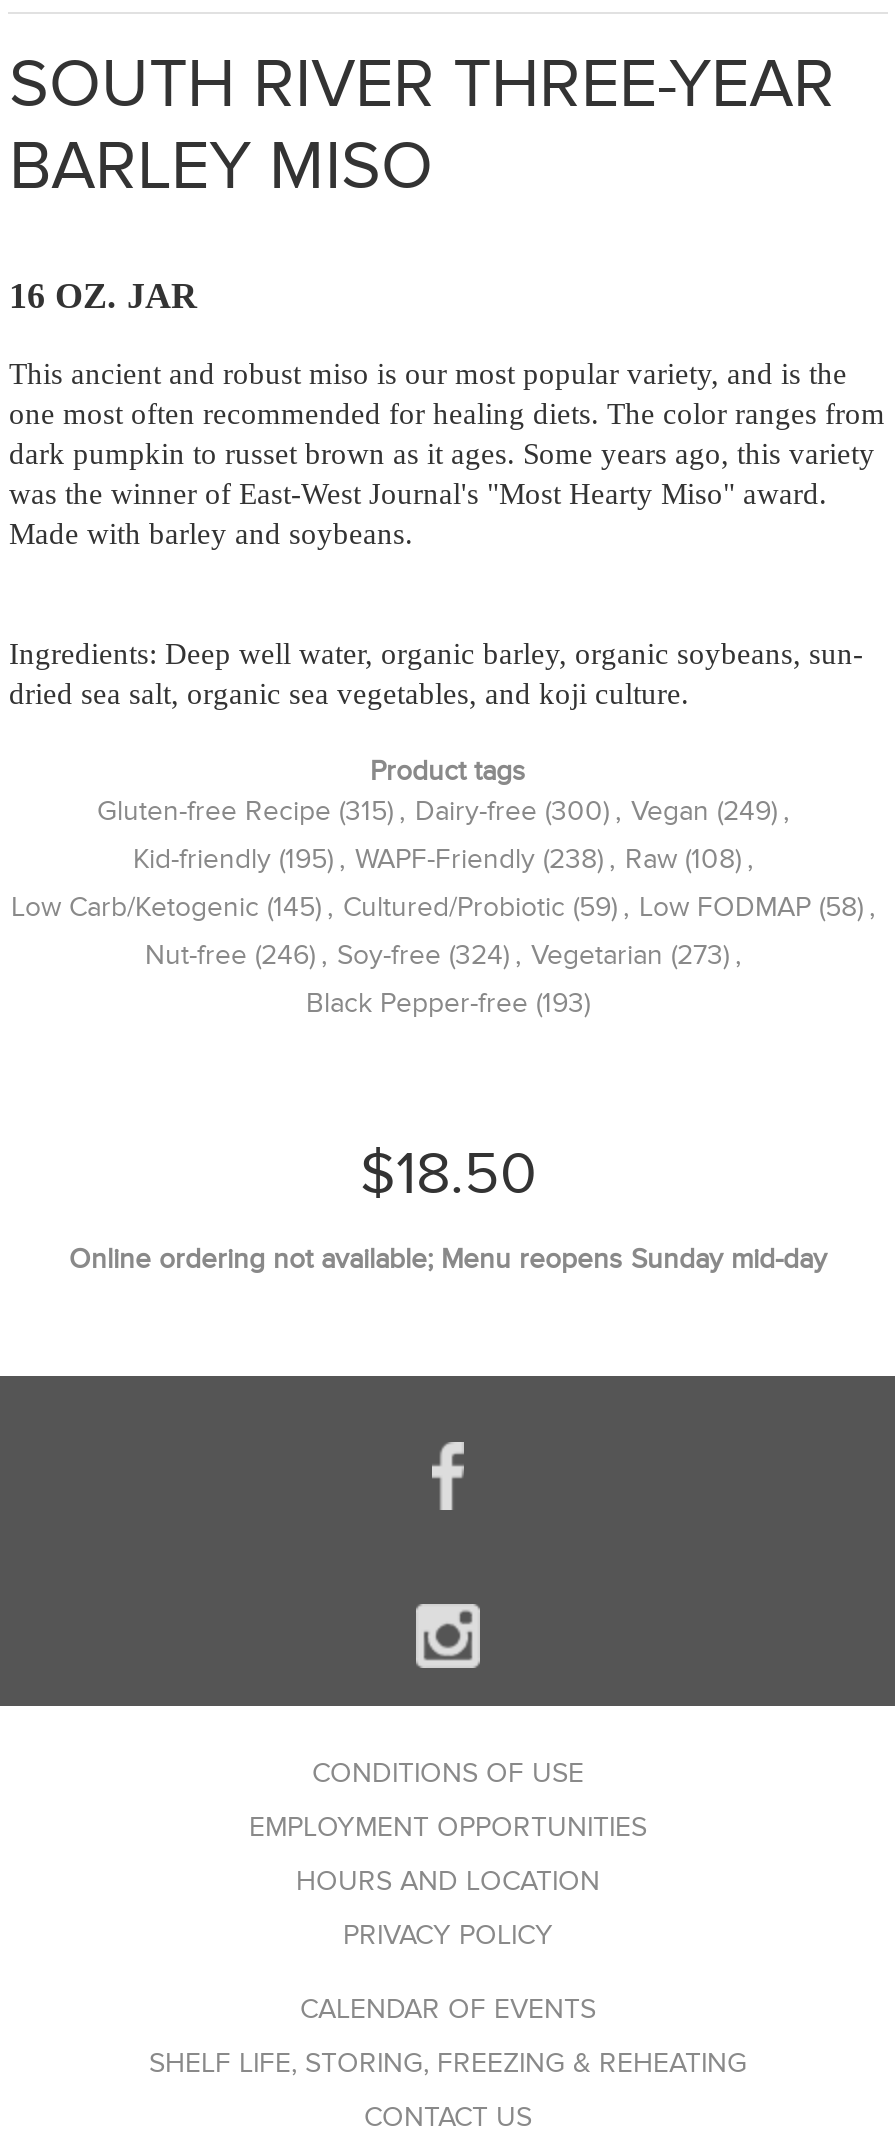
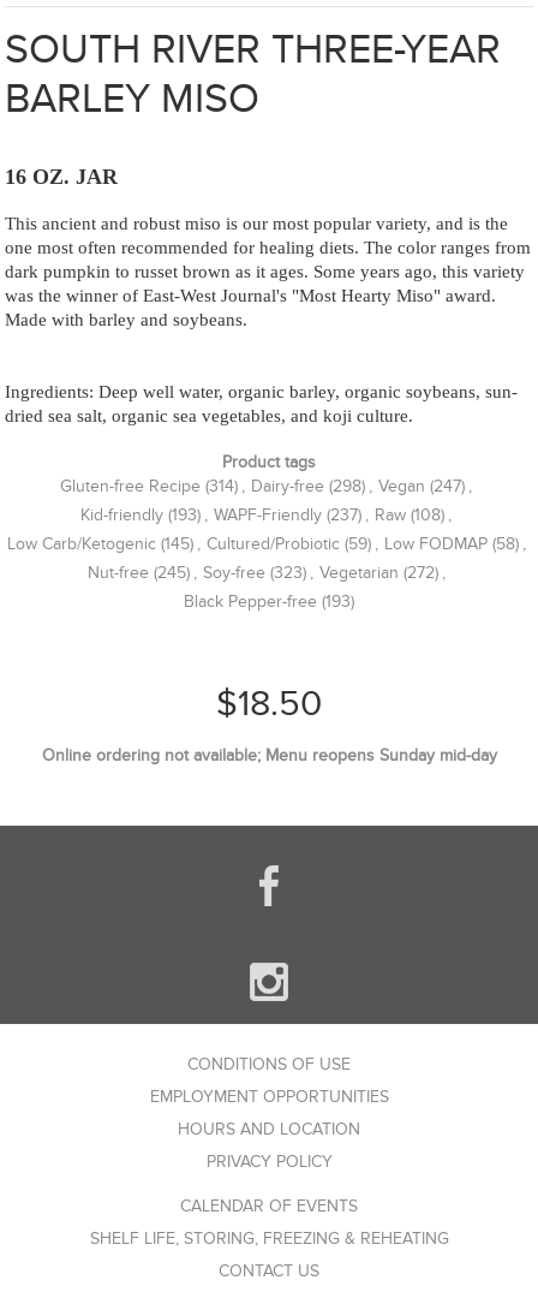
- Gluten-free Recipe (315) , Dairy-free (300) , Vegan (249) ,
+ Gluten-free Recipe (314) , Dairy-free (298) , Vegan (247) ,

- Kid-friendly (195) , WAPF-Friendly (238) , Raw (108) ,
+ Kid-friendly (193) , WAPF-Friendly (237) , Raw (108) ,

- Nut-free (246) , Soy-free (324) , Vegetarian (273) ,
+ Nut-free (245) , Soy-free (323) , Vegetarian (272) ,
